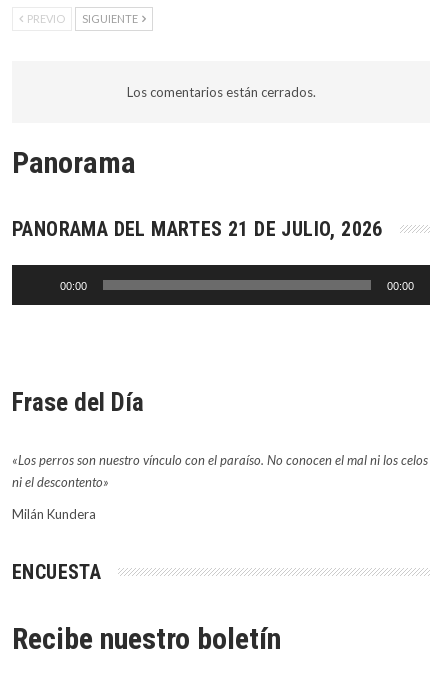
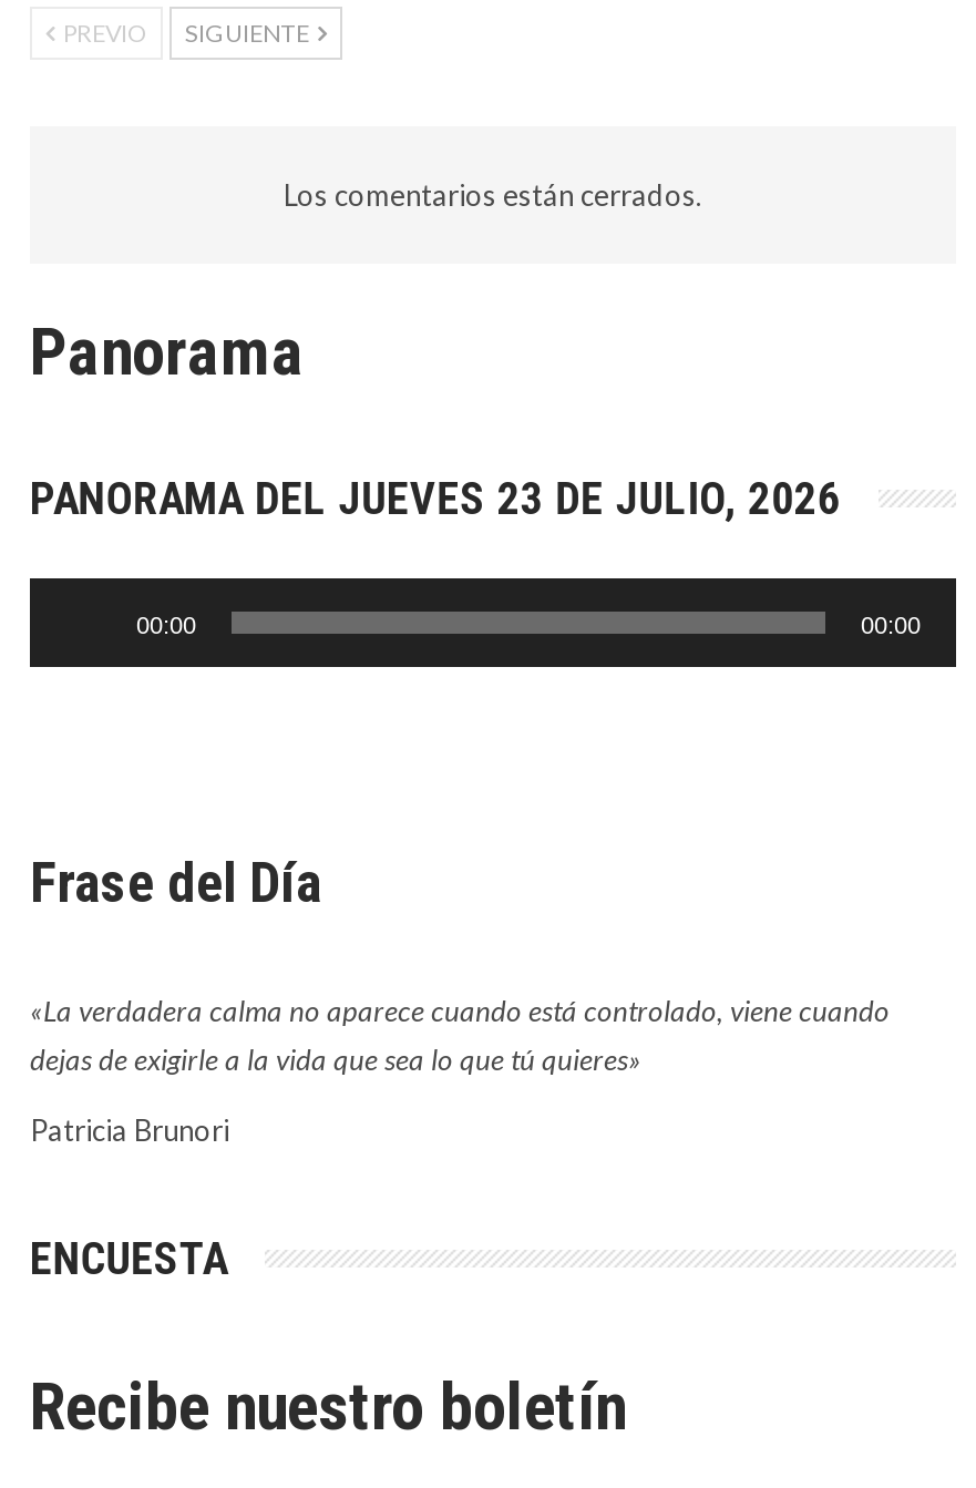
- PANORAMA DEL MARTES 21 DE JULIO, 2026
+ PANORAMA DEL JUEVES 23 DE JULIO, 2026

- «Los perros son nuestro vínculo con el paraíso. No conocen el mal ni los celos
- ni el descontento»
+ «La verdadera calma no aparece cuando está controlado, viene cuando
+ dejas de exigirle a la vida que sea lo que tú quieres»

- Milán Kundera
+ Patricia Brunori
